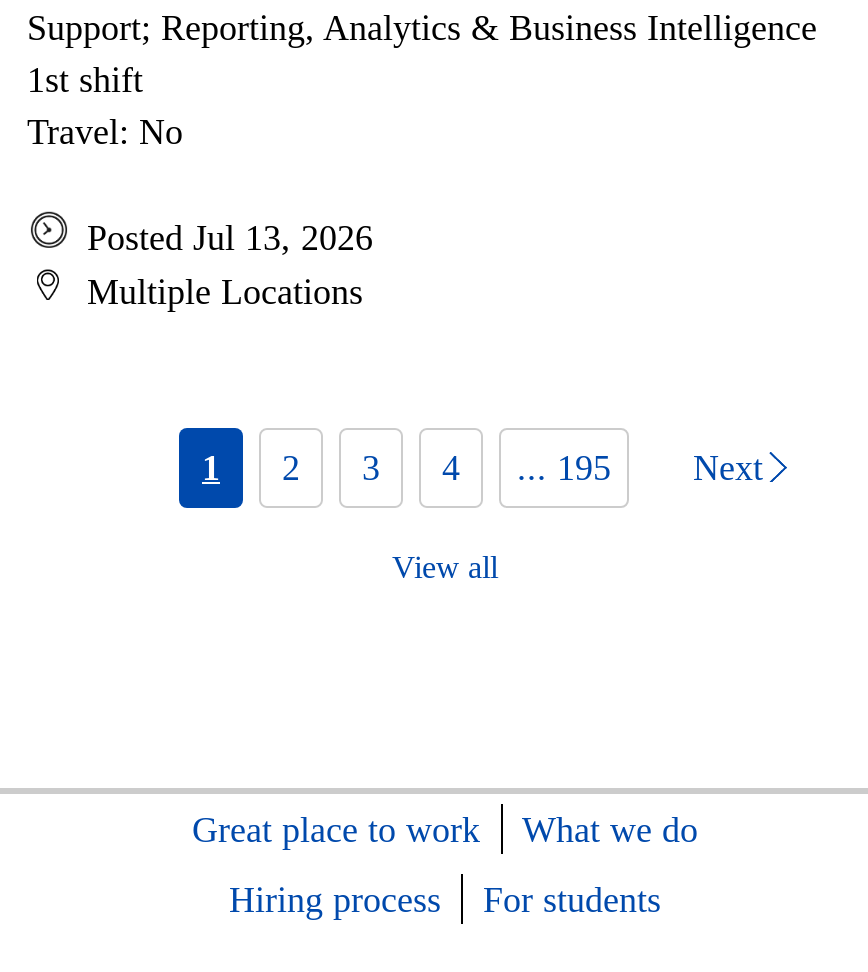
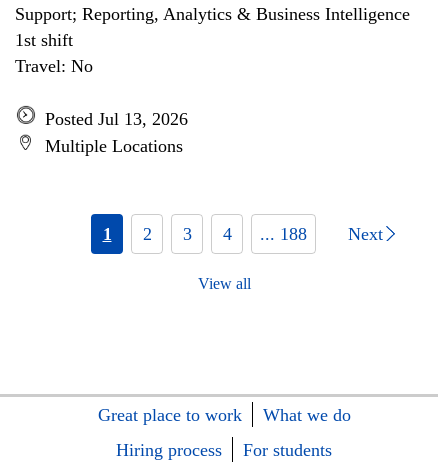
- 1 2 3 4 ... 195
+ 1 2 3 4 ... 188
